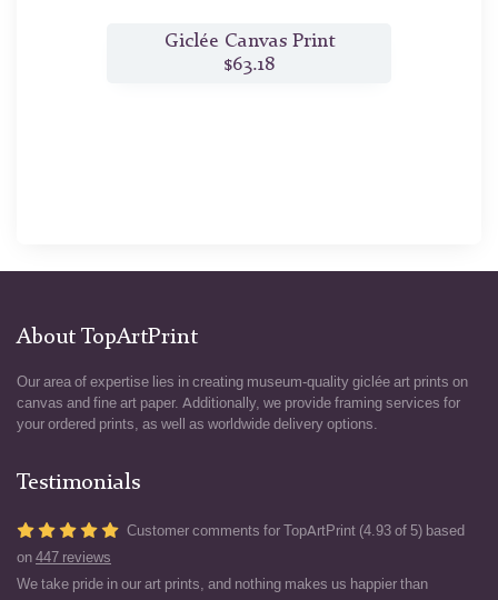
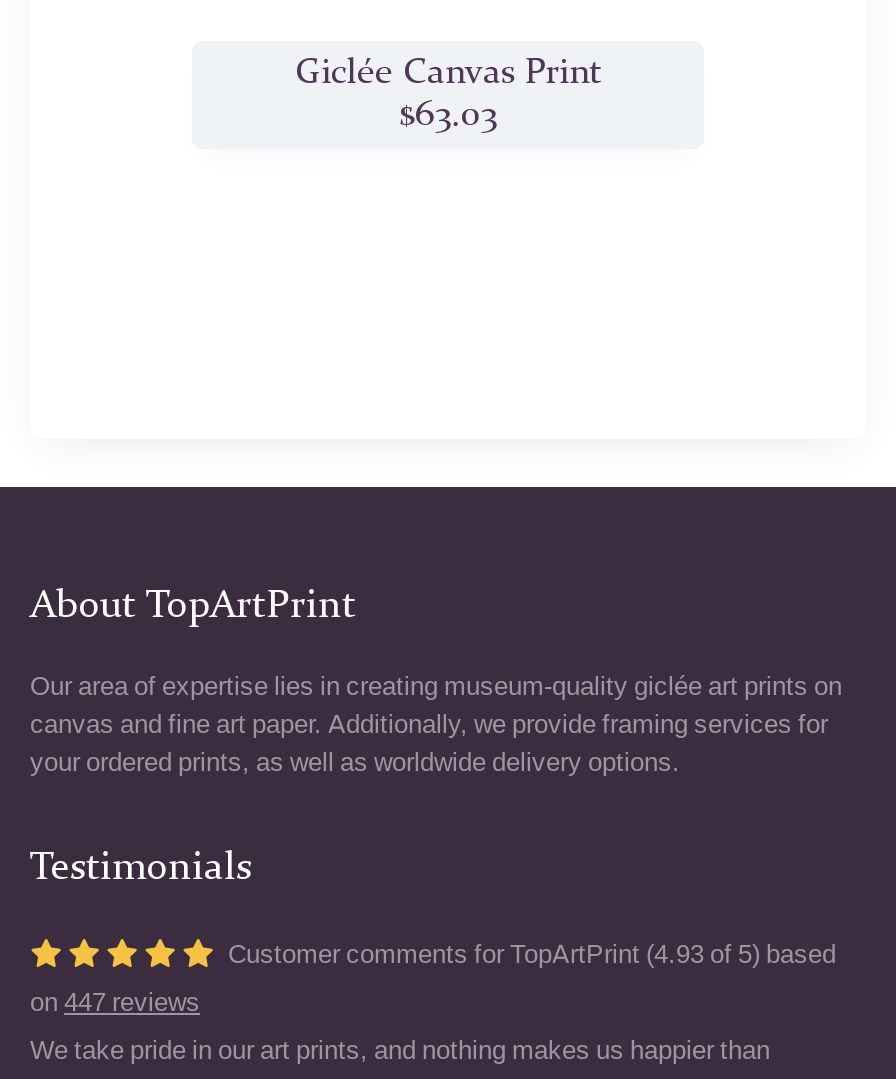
- $63.18
+ $63.03
